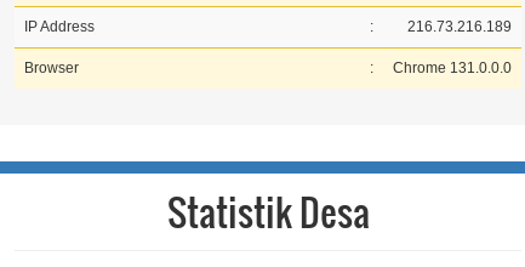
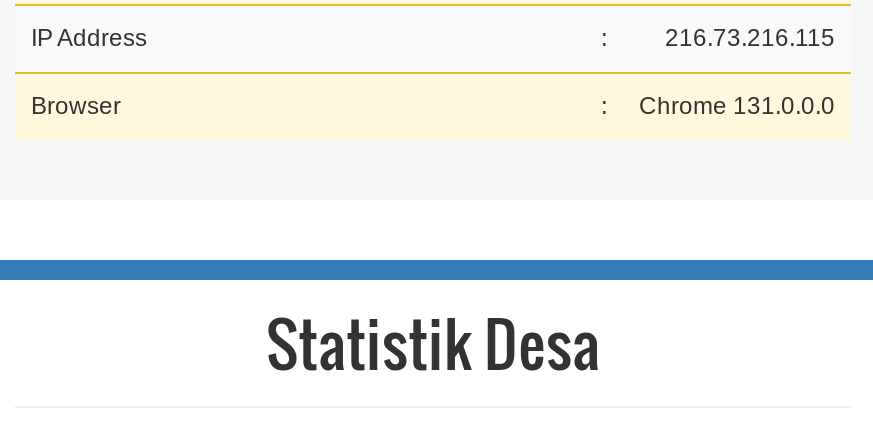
- 216.73.216.189
+ 216.73.216.115
